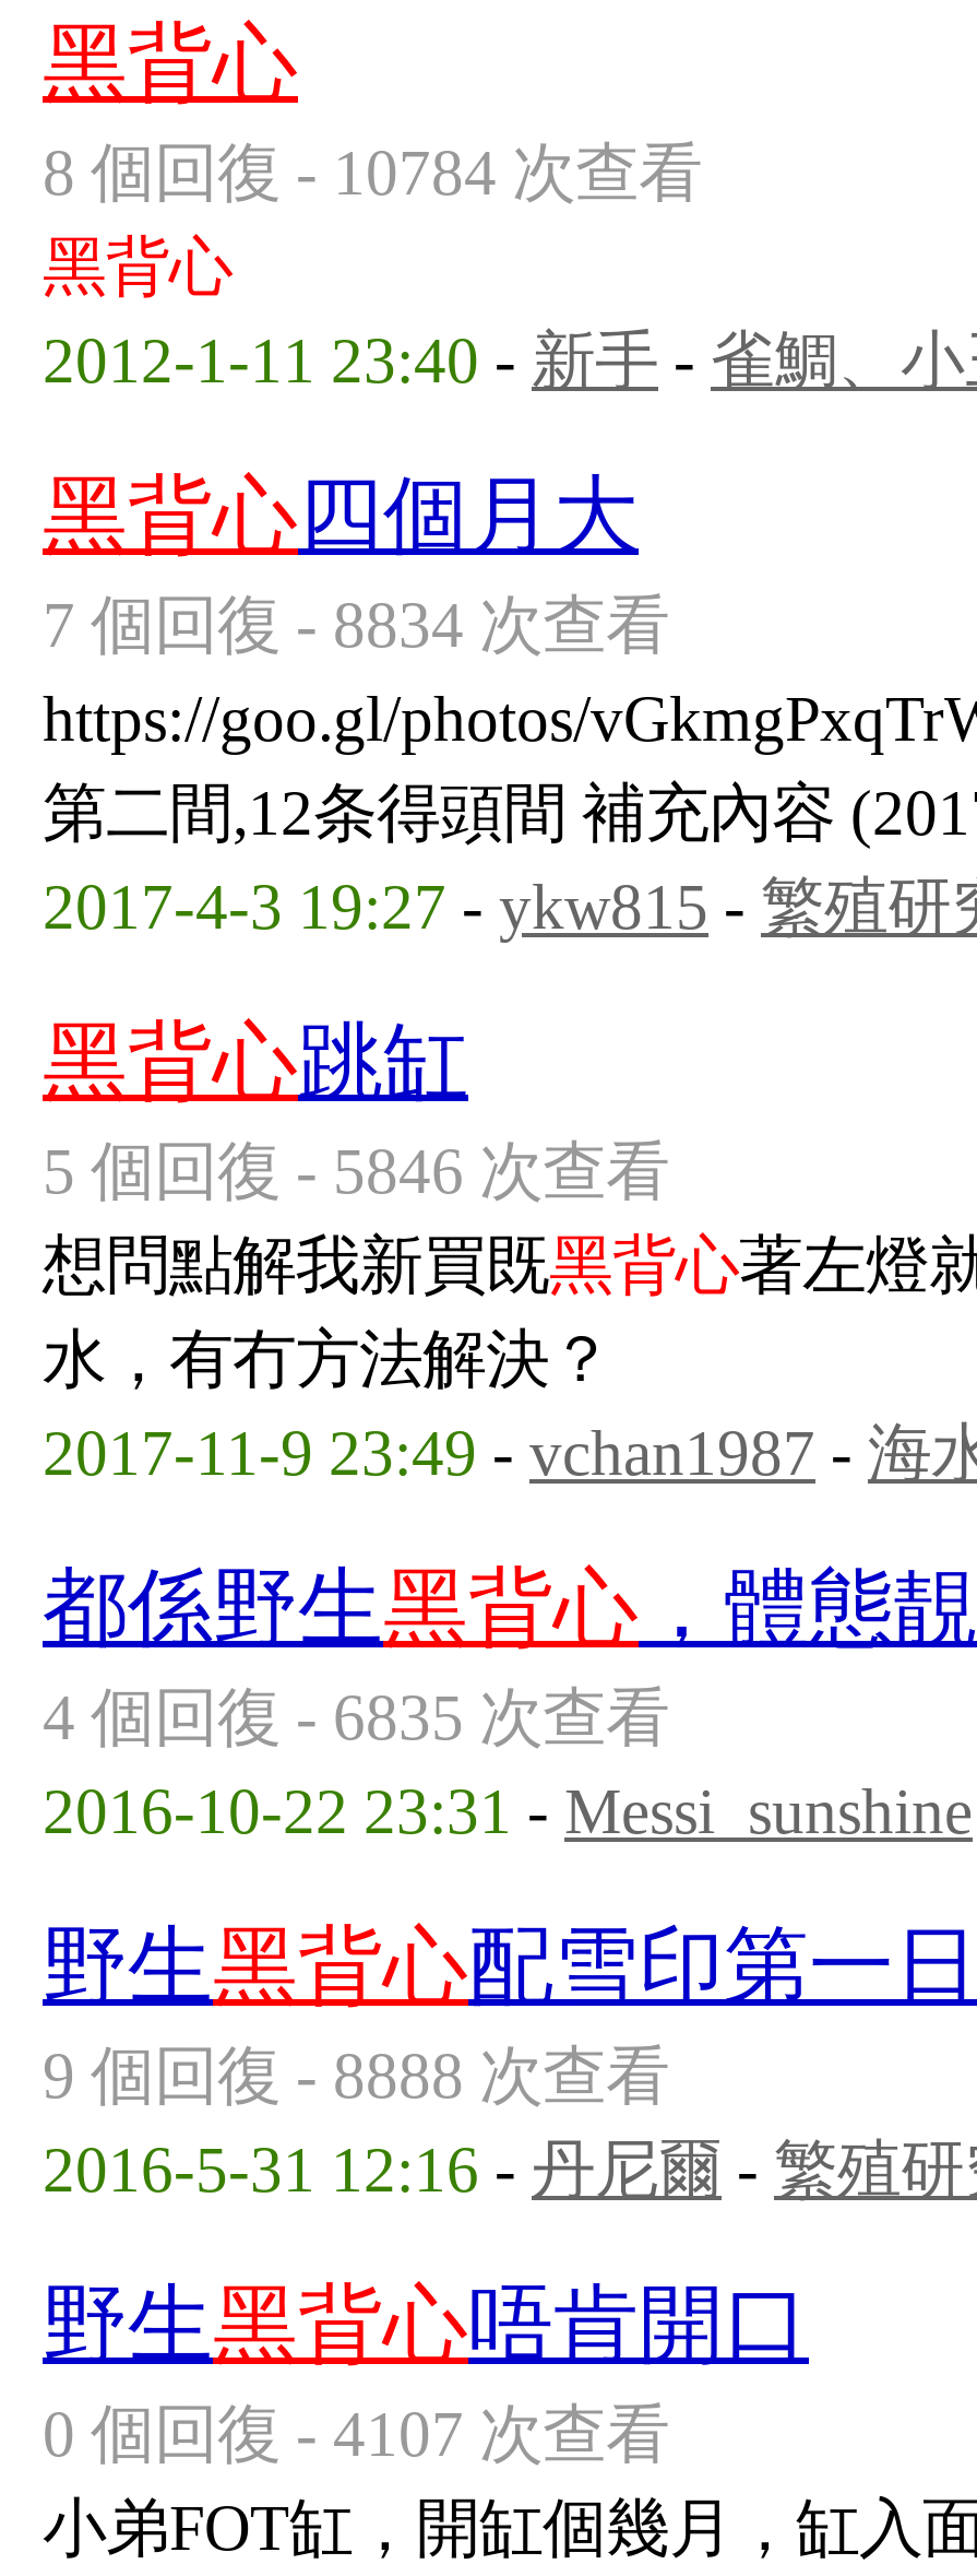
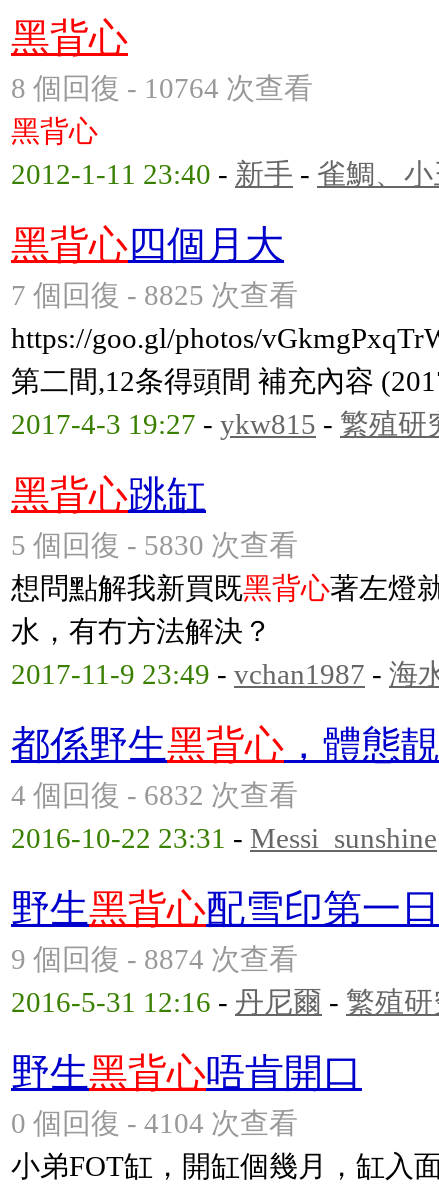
- 8 個回復 - 10784 次查看
+ 8 個回復 - 10764 次查看

- 7 個回復 - 8834 次查看
+ 7 個回復 - 8825 次查看

- 5 個回復 - 5846 次查看
+ 5 個回復 - 5830 次查看

- 4 個回復 - 6835 次查看
+ 4 個回復 - 6832 次查看

- 9 個回復 - 8888 次查看
+ 9 個回復 - 8874 次查看

- 0 個回復 - 4107 次查看
+ 0 個回復 - 4104 次查看
